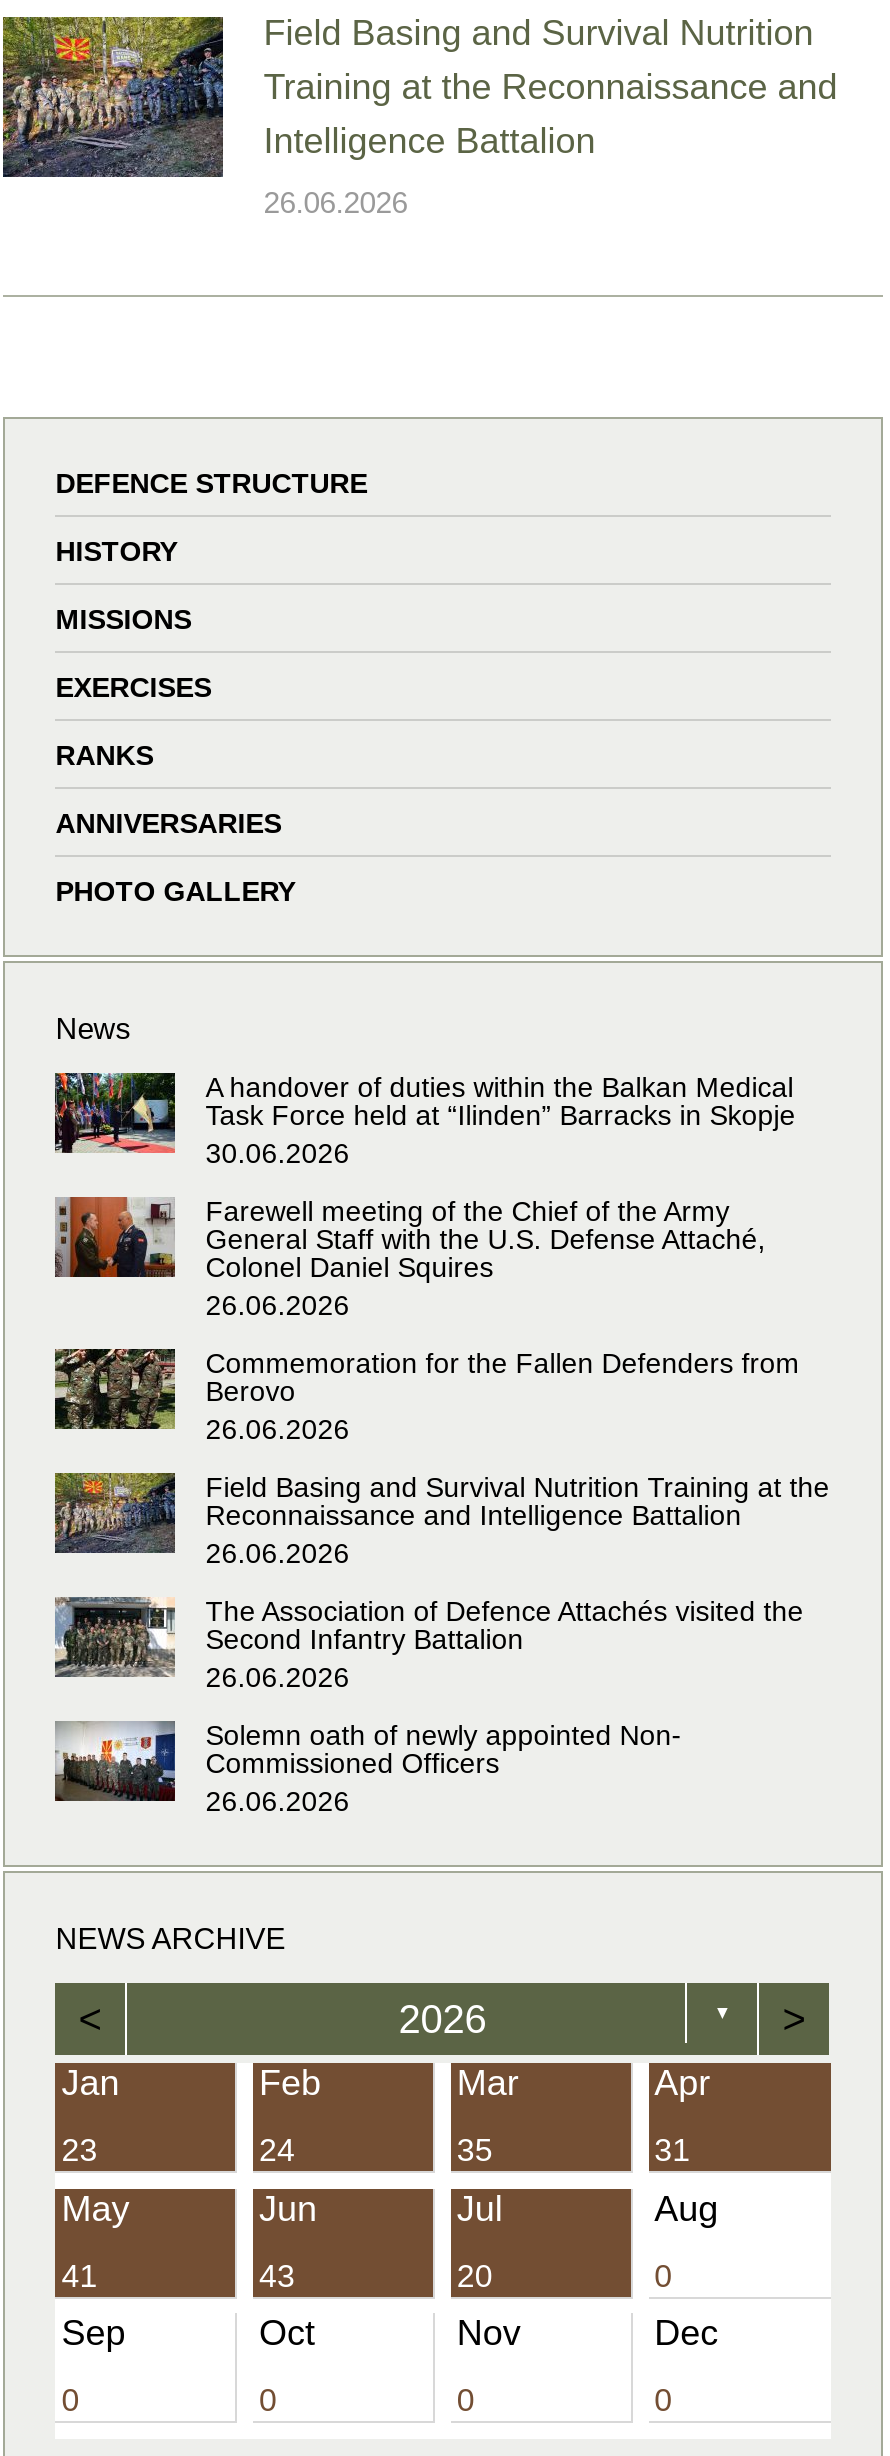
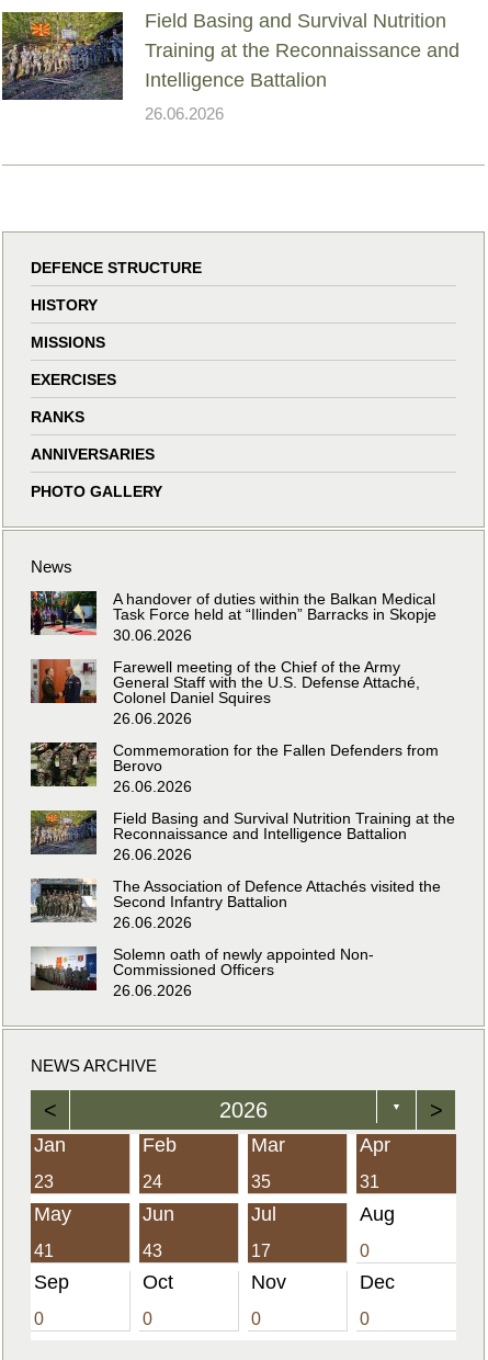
- 20
+ 17
